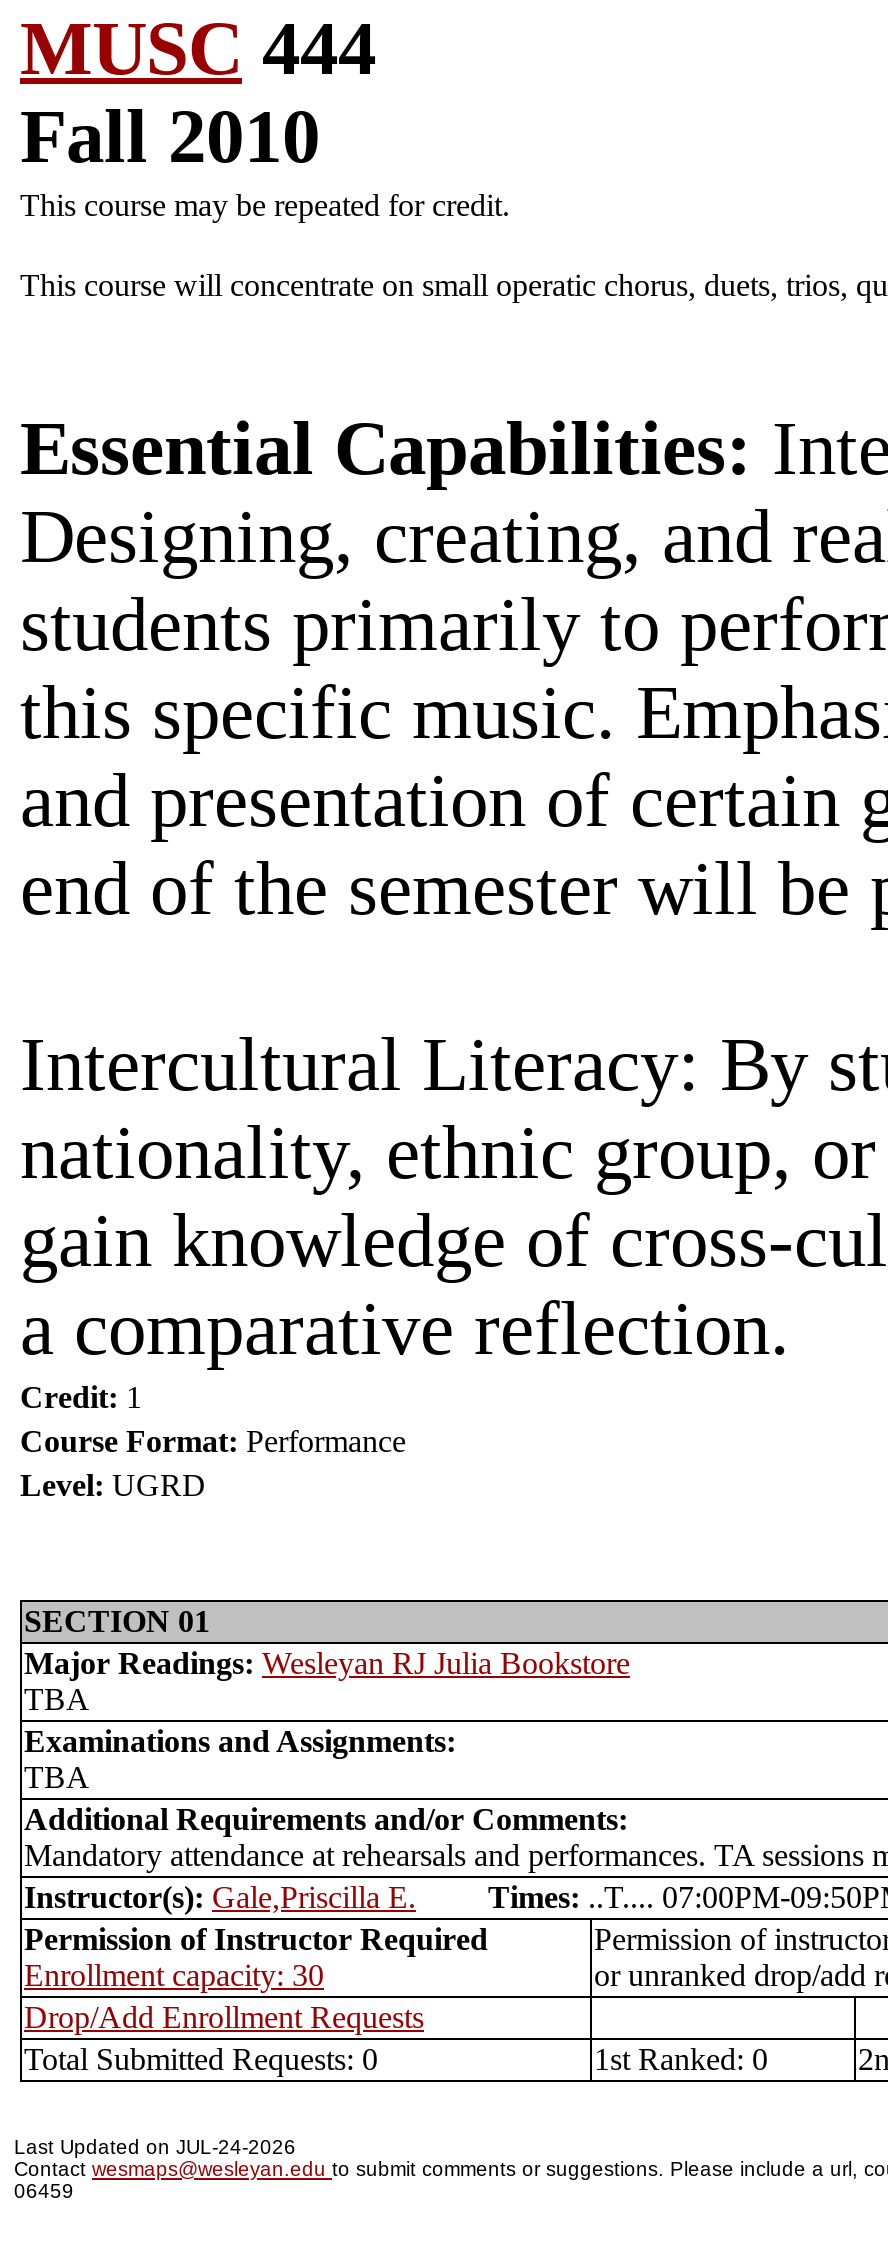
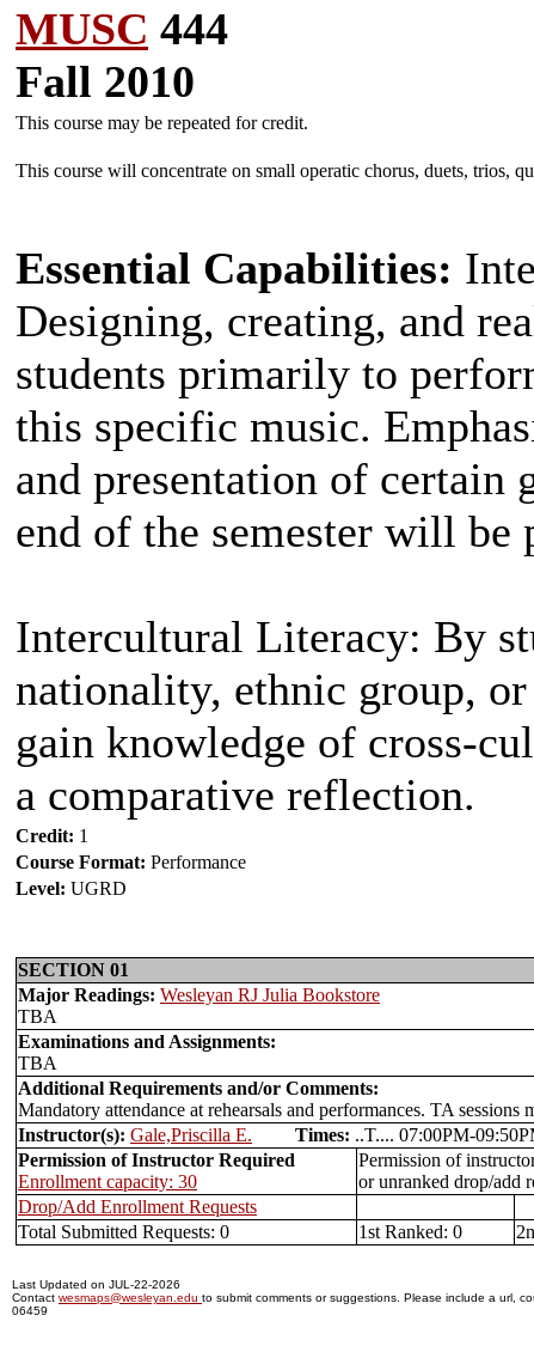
- Last Updated on JUL-24-2026
+ Last Updated on JUL-22-2026
